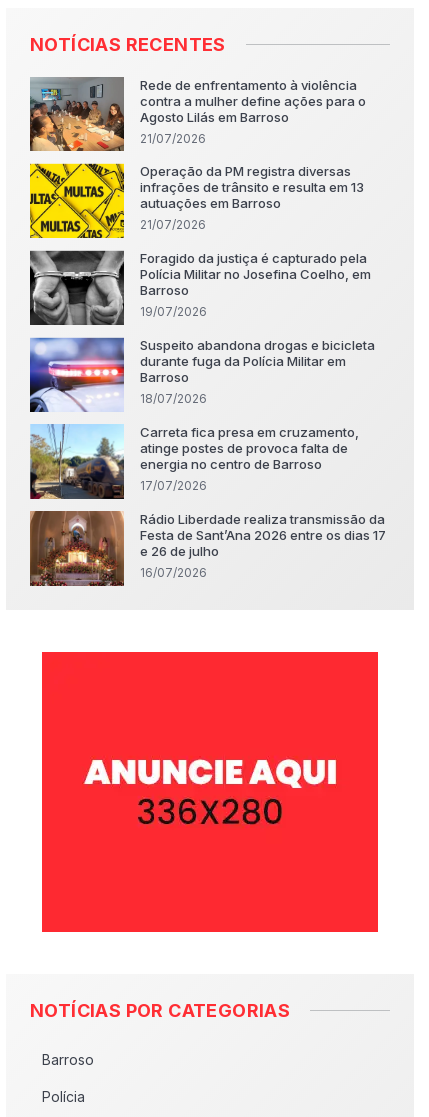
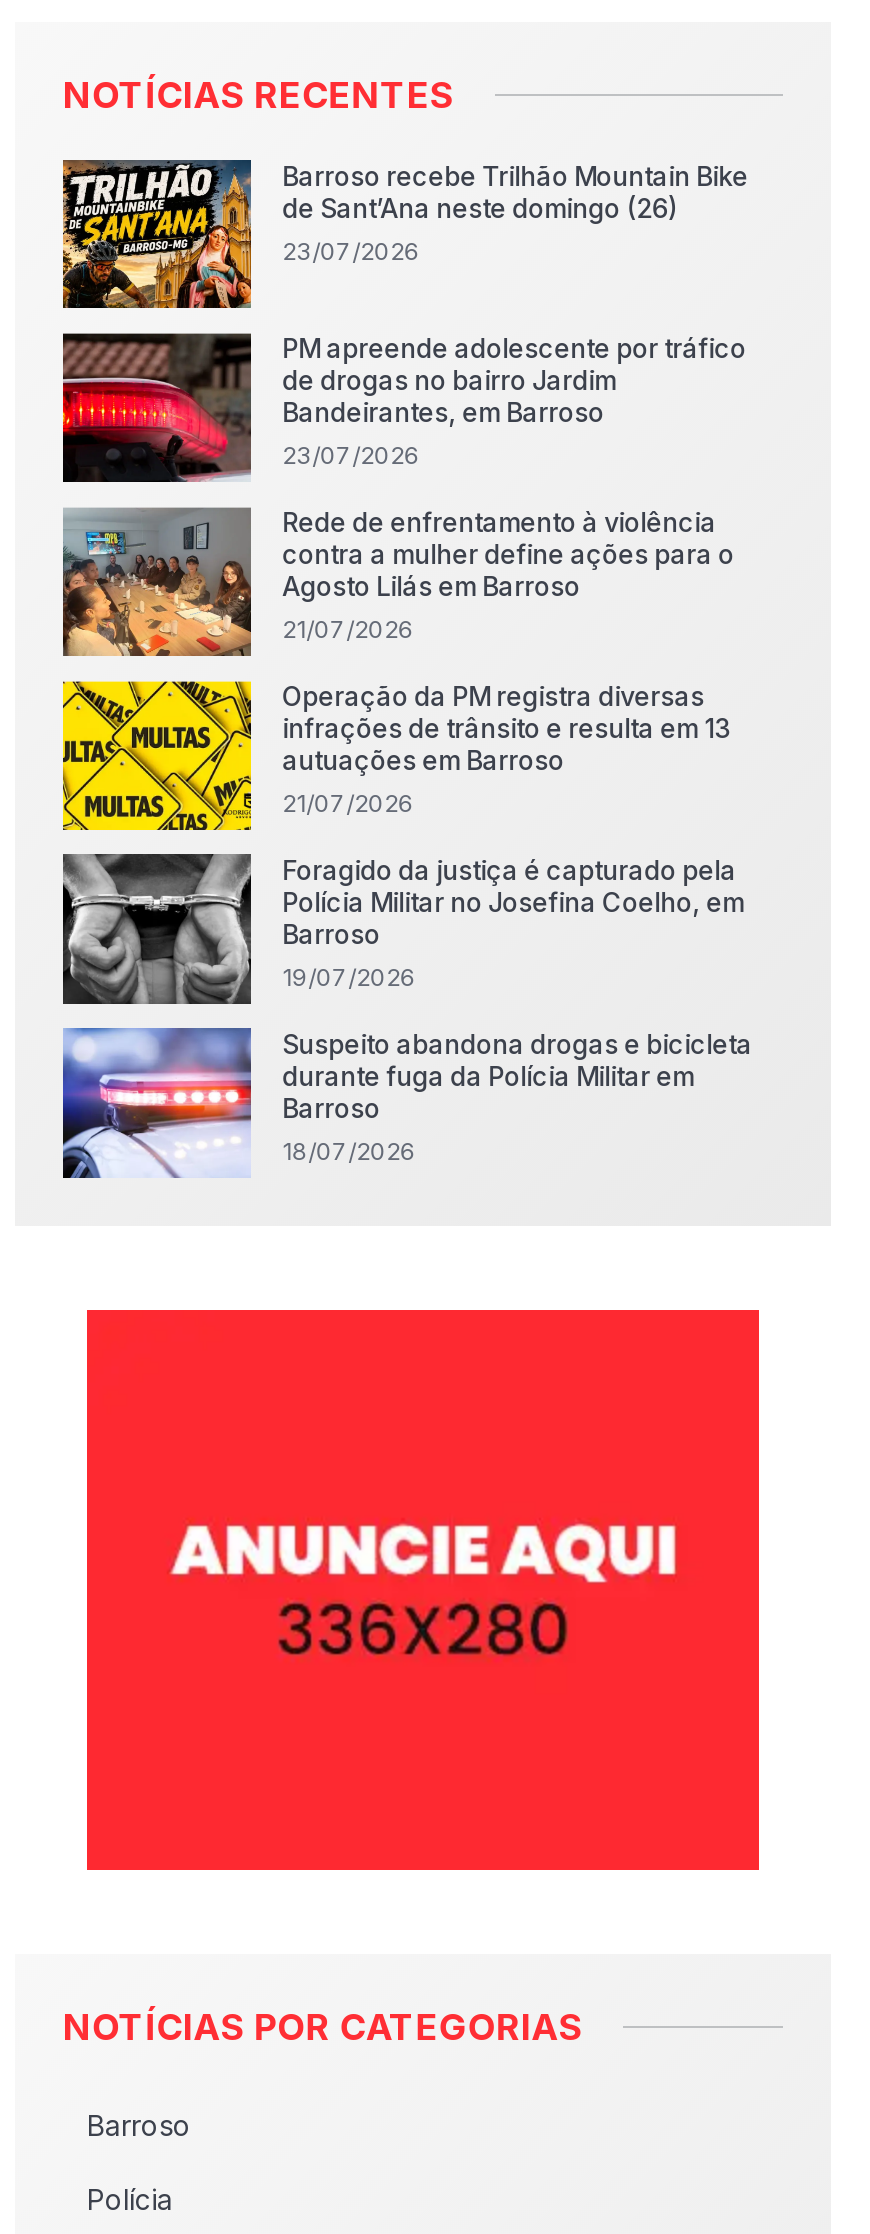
+ [image]
+ Barroso recebe Trilhão Mountain Bike
+ de Sant’Ana neste domingo (26)
+ 23/07/2026
+ PM apreende adolescente por tráfico
+ de drogas no bairro Jardim
+ Bandeirantes, em Barroso
+ 23/07/2026

+ [image]

moved down: [image] | Rede de enfrentamento à violência | contra a mulher define ações para o | ... | Barroso | 18/07/2026

- [image]
- Carreta fica presa em cruzamento,
- atinge postes de provoca falta de
- energia no centro de Barroso
- 17/07/2026
- Rádio Liberdade realiza transmissão da
- Festa de Sant’Ana 2026 entre os dias 17
- e 26 de julho
- 16/07/2026

- [image]
